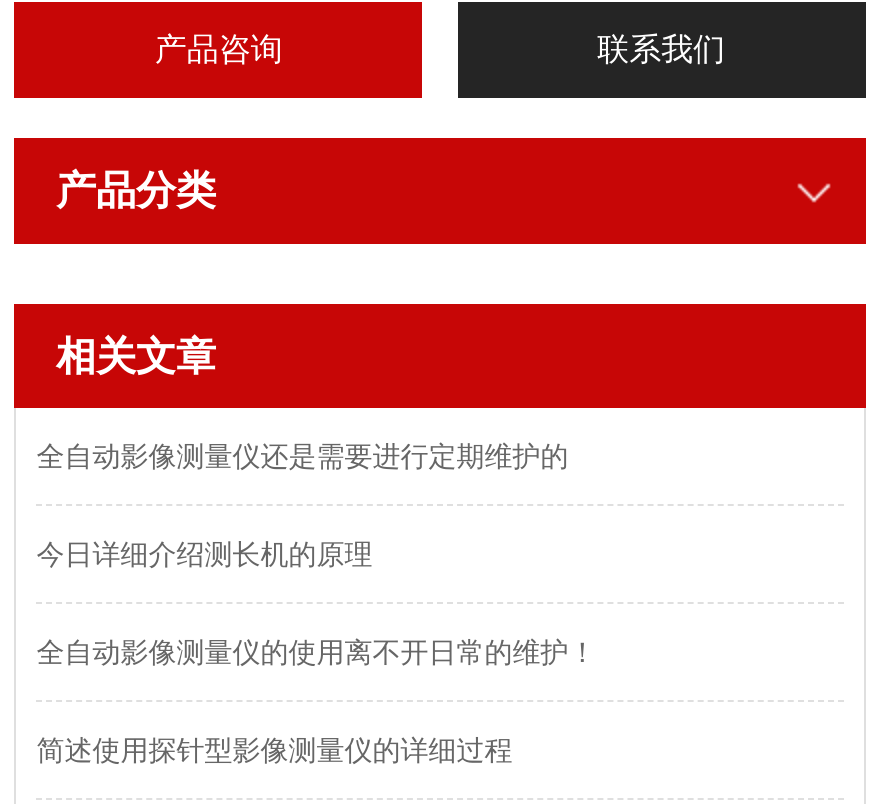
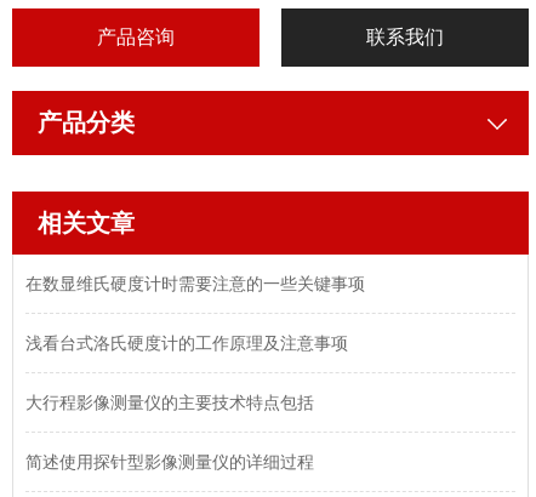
- 全自动影像测量仪还是需要进行定期维护的
+ 在数显维氏硬度计时需要注意的一些关键事项

- 今日详细介绍测长机的原理
+ 浅看台式洛氏硬度计的工作原理及注意事项

- 全自动影像测量仪的使用离不开日常的维护！
+ 大行程影像测量仪的主要技术特点包括
